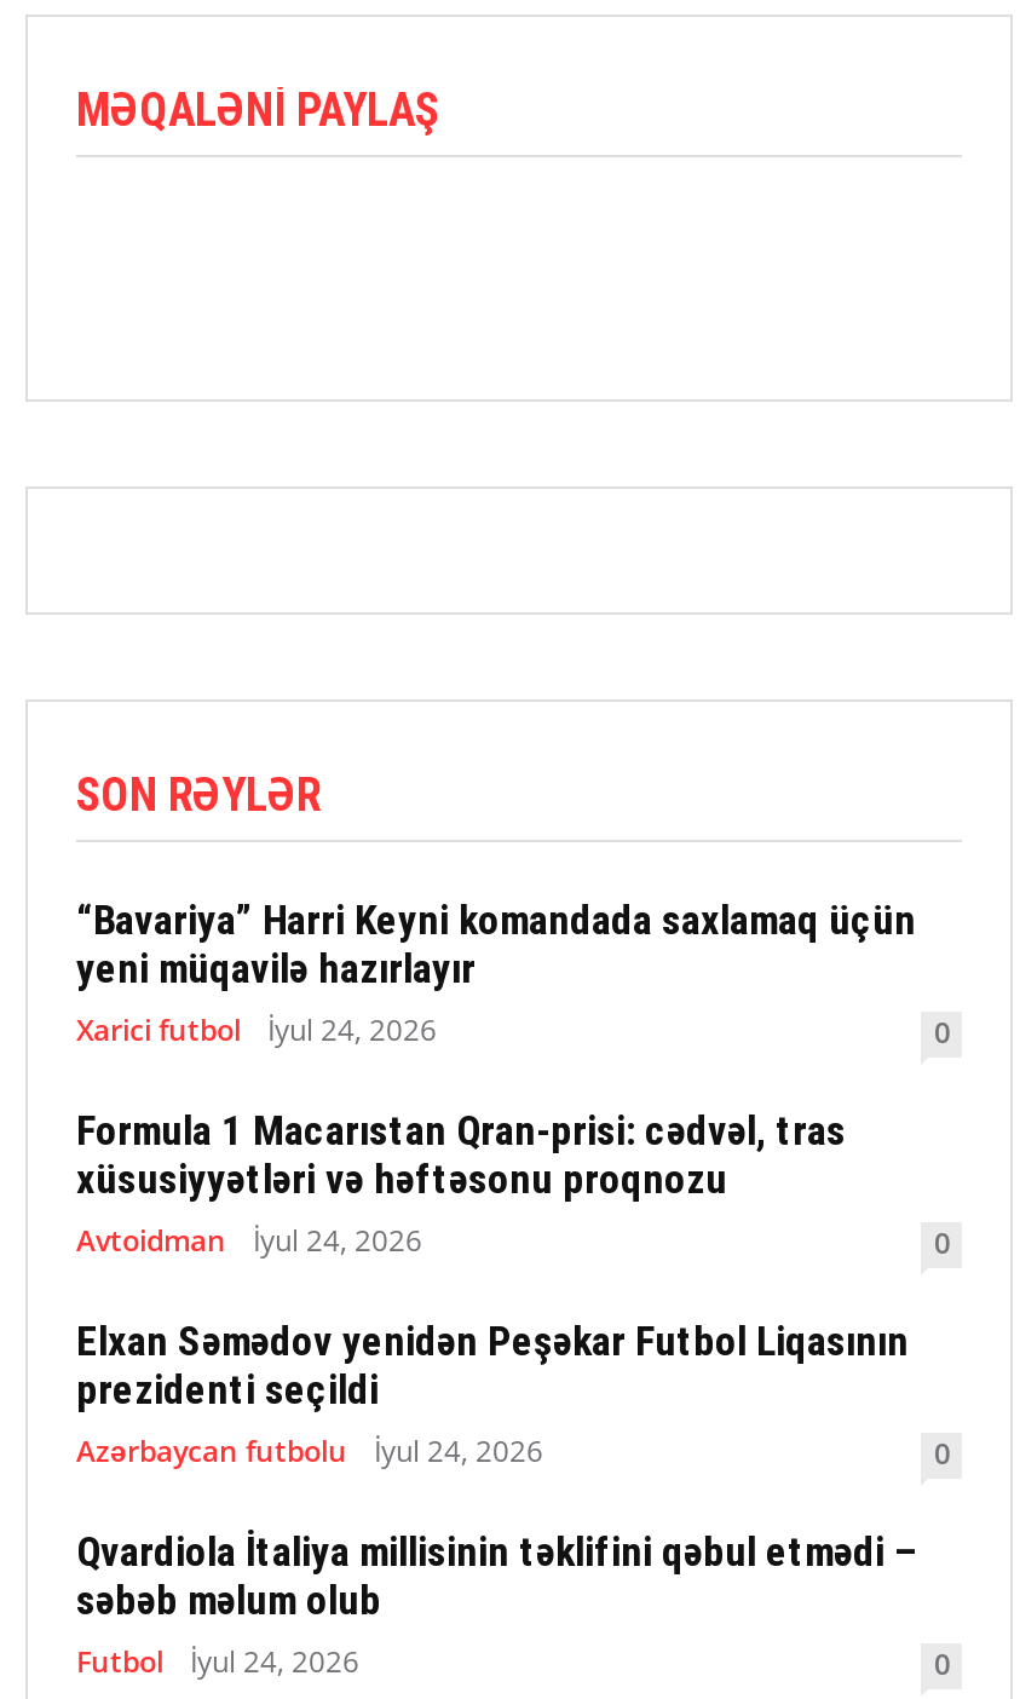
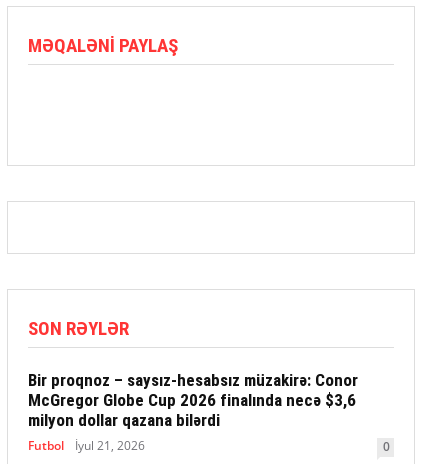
- “Bavariya” Harri Keyni komandada saxlamaq üçün
- yeni müqavilə hazırlayır
- Xarici futbol
- İyul 24, 2026
- 0
- Formula 1 Macarıstan Qran-prisi: cədvəl, tras
- xüsusiyyətləri və həftəsonu proqnozu
- Avtoidman
- İyul 24, 2026
- 0
- Elxan Səmədov yenidən Peşəkar Futbol Liqasının
- prezidenti seçildi
- Azərbaycan futbolu
- İyul 24, 2026
- 0
- Qvardiola İtaliya millisinin təklifini qəbul etmədi –
- səbəb məlum olub
+ Bir proqnoz – saysız-hesabsız müzakirə: Conor
+ McGregor Globe Cup 2026 finalında necə $3,6
+ milyon dollar qazana bilərdi

- Futbol İyul 24, 2026
+ Futbol İyul 21, 2026
